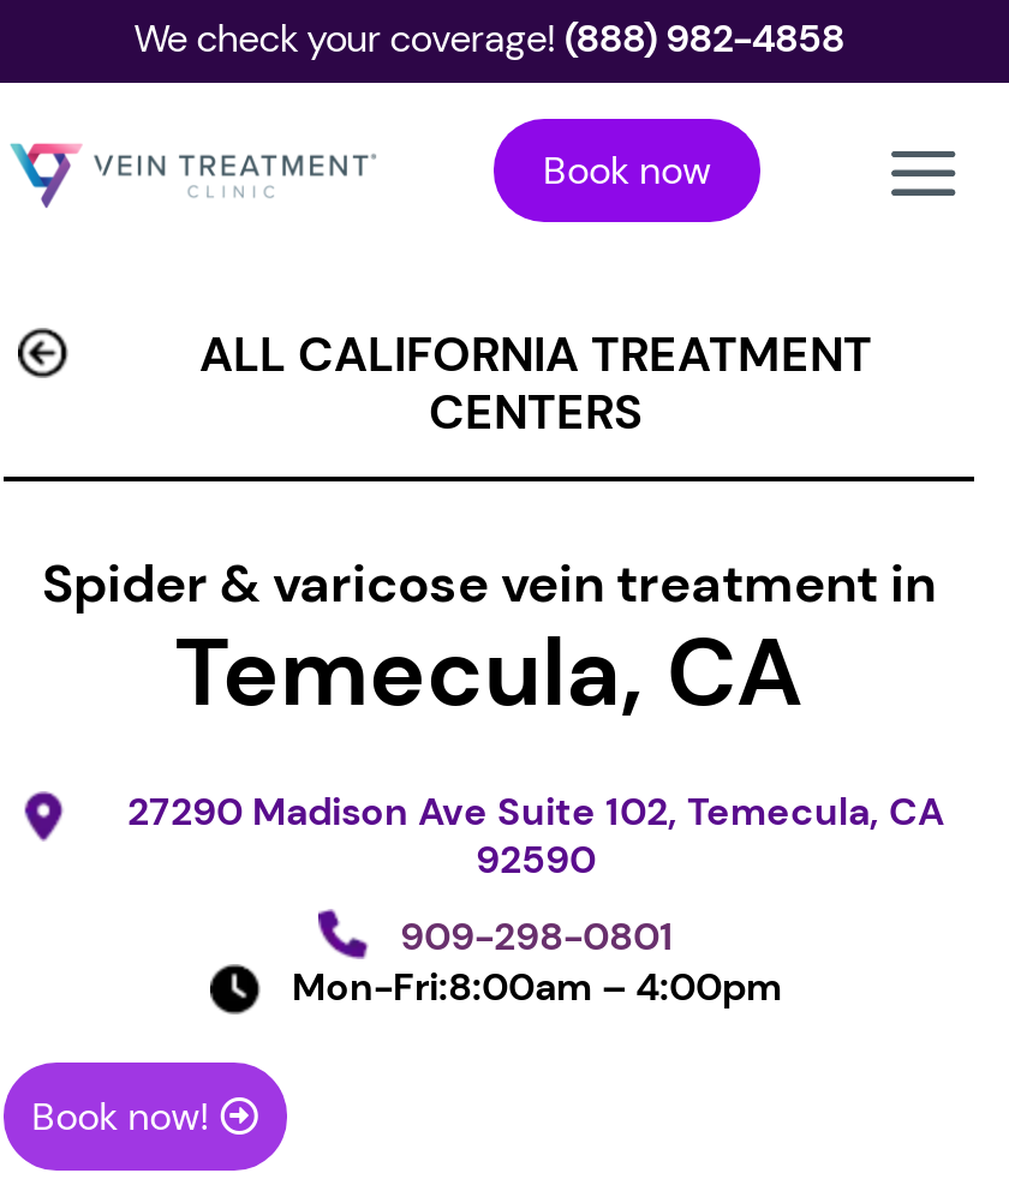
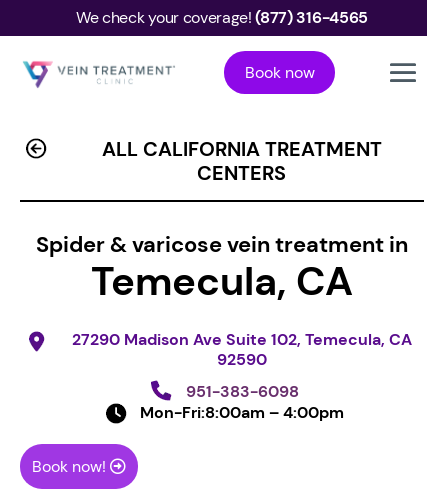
- We check your coverage! (888) 982-4858
+ We check your coverage! (877) 316-4565

- 909-298-0801
+ 951-383-6098
